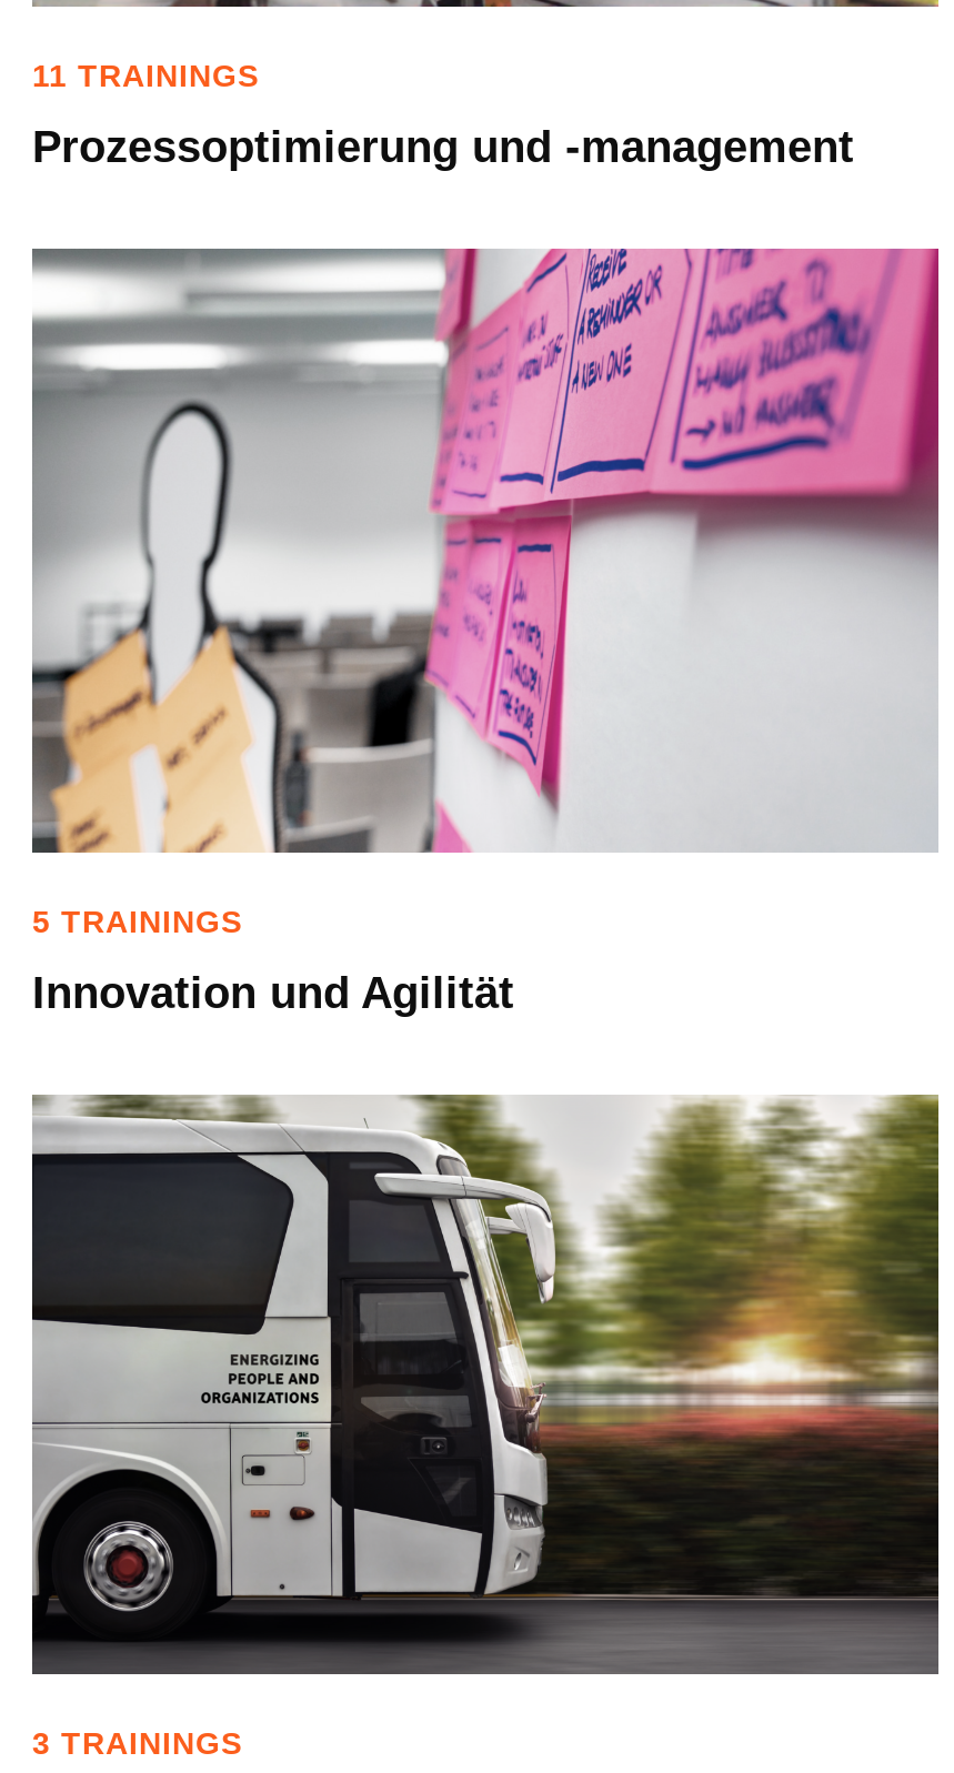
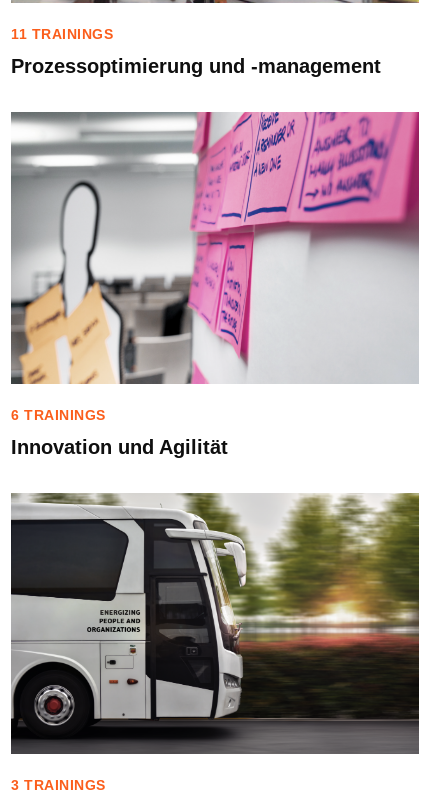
- 5 TRAININGS
+ 6 TRAININGS
